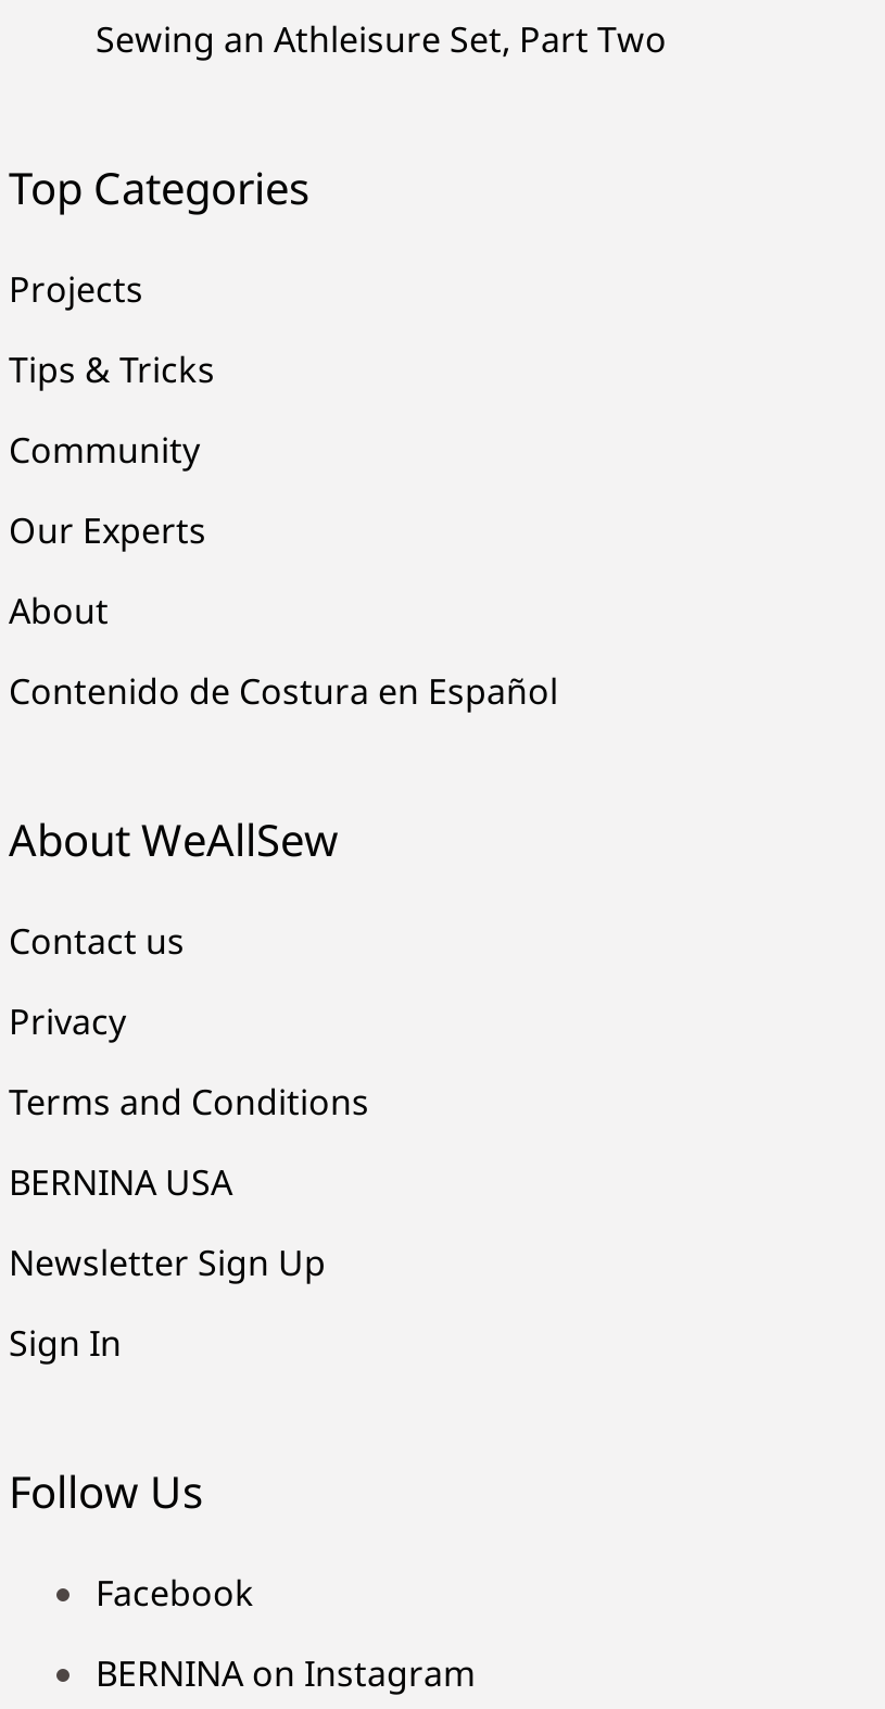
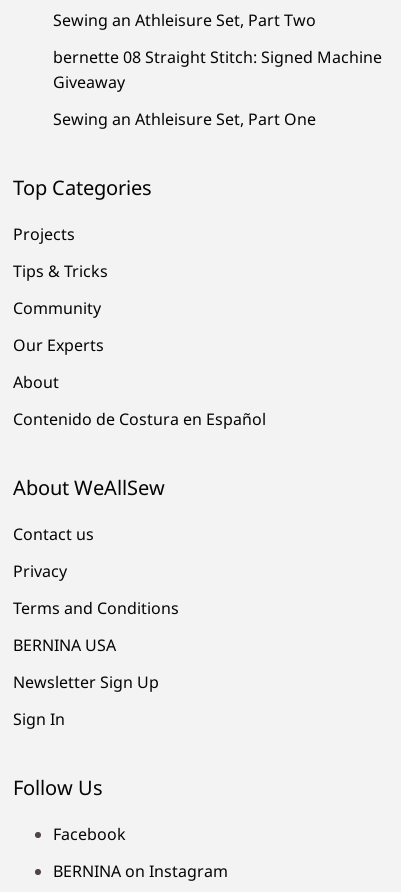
+ bernette 08 Straight Stitch: Signed Machine
+ Giveaway
+ Sewing an Athleisure Set, Part One
